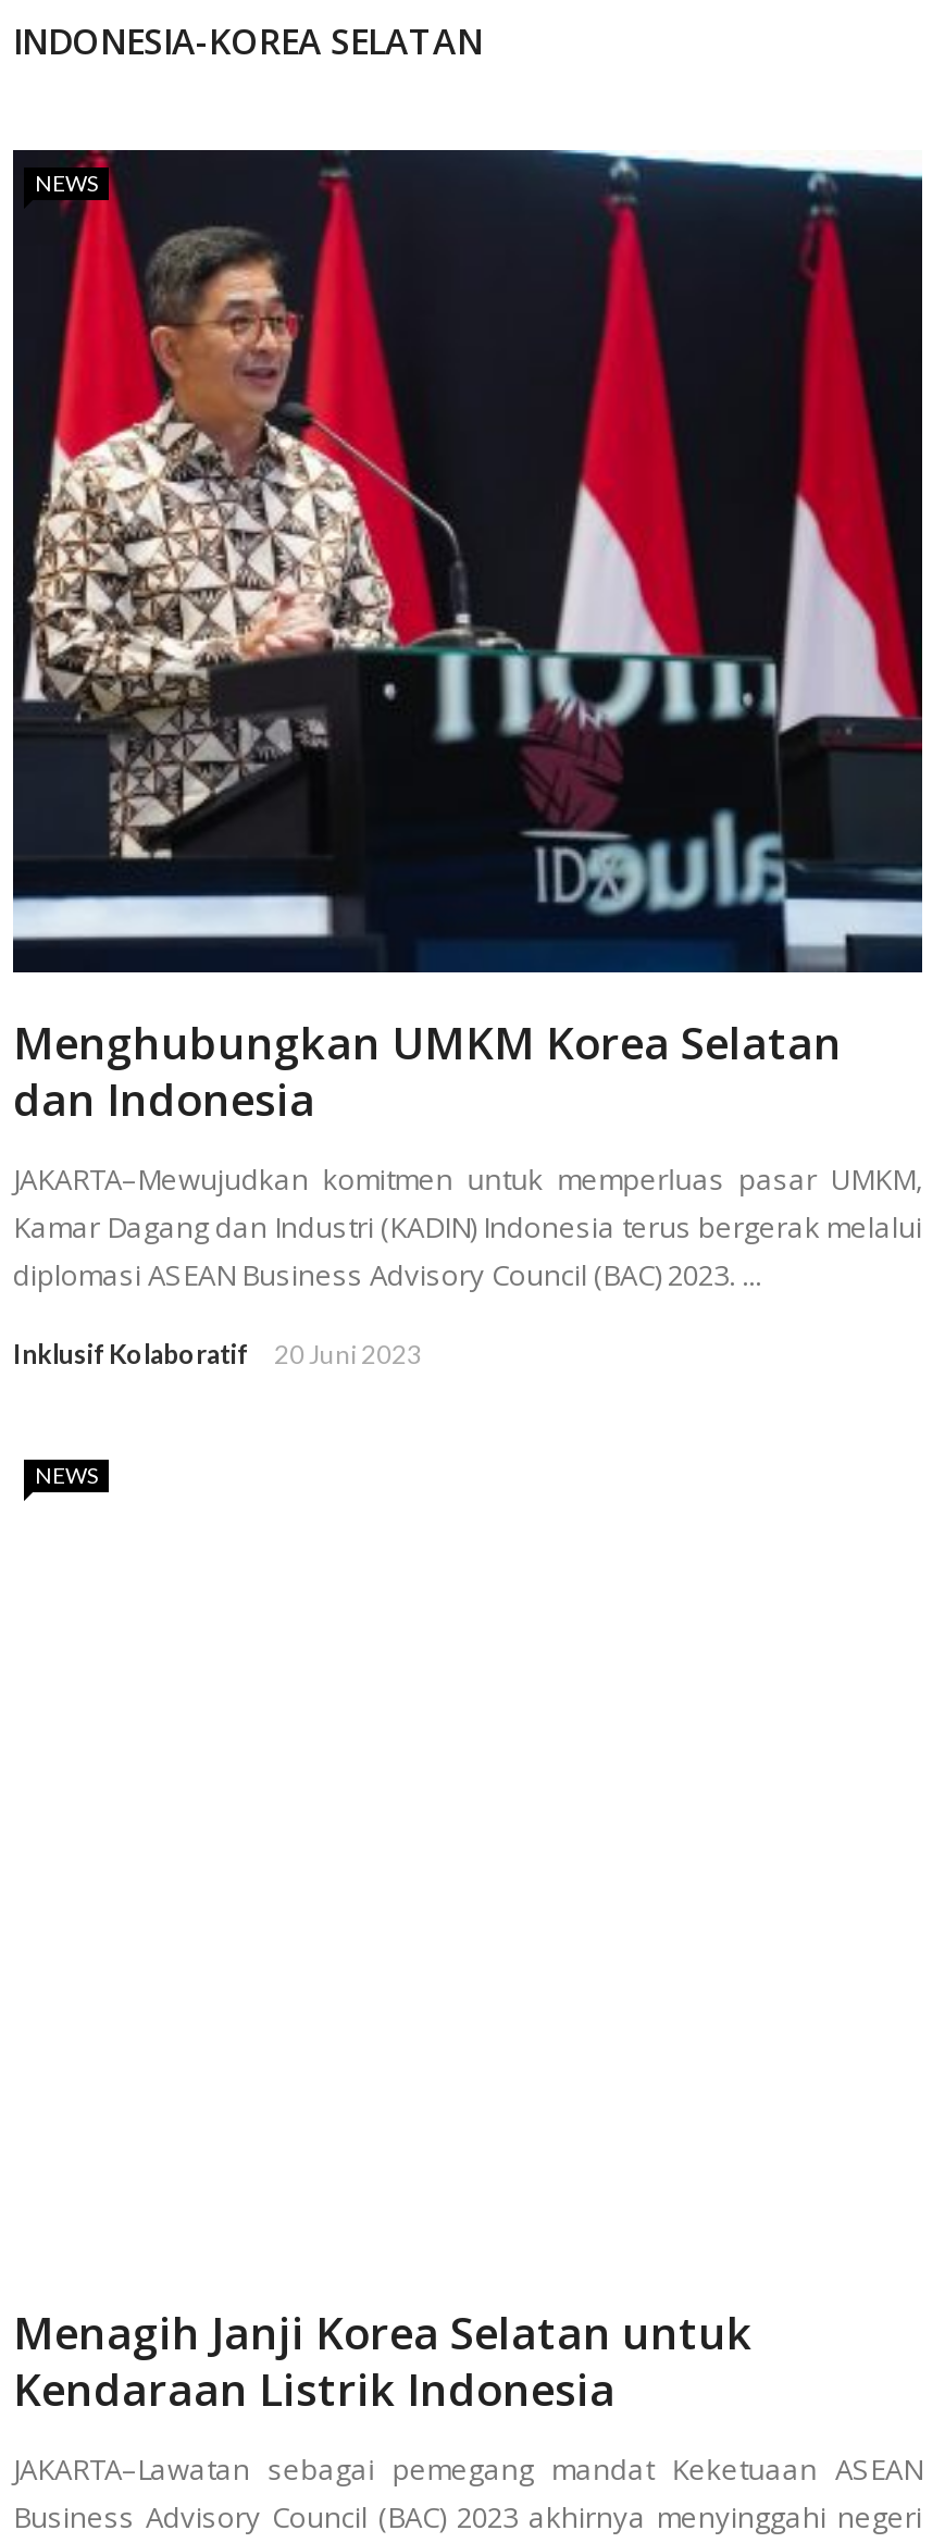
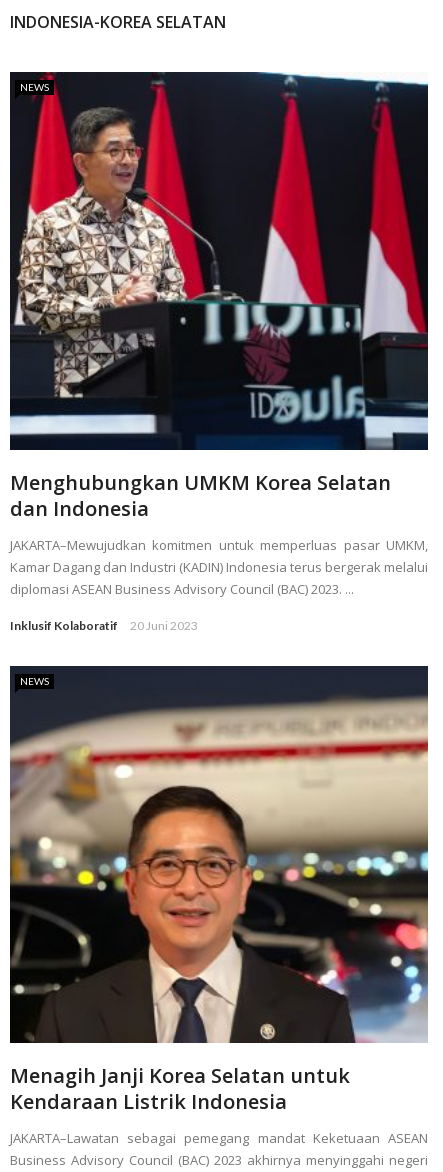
+ [image]
